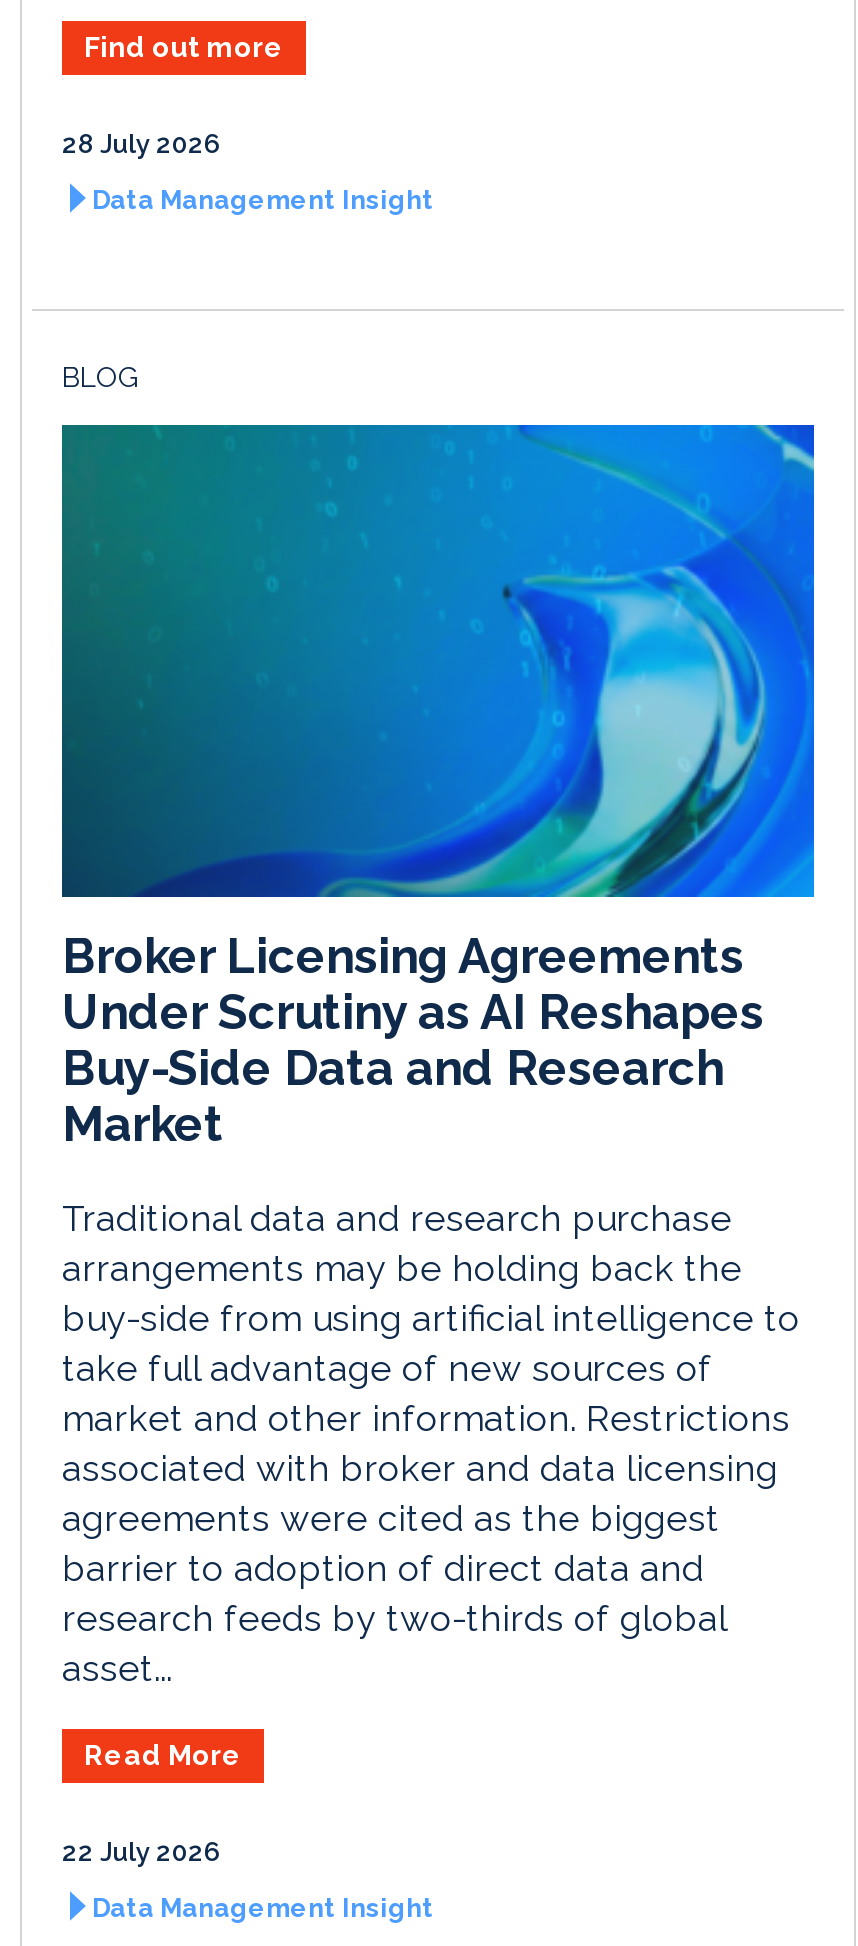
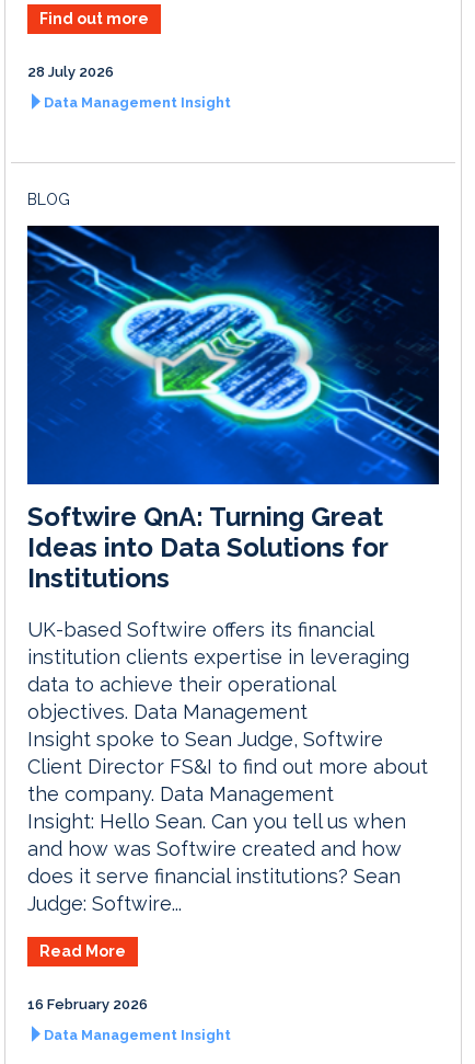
- [image]
- Broker Licensing Agreements
- Under Scrutiny as AI Reshapes
- Buy-Side Data and Research
- Market
+ [image]
+ Softwire QnA: Turning Great
+ Ideas into Data Solutions for
+ Institutions

- Traditional data and research purchase
- arrangements may be holding back the
- buy-side from using artificial intelligence to
- take full advantage of new sources of
- market and other information. Restrictions
- associated with broker and data licensing
- agreements were cited as the biggest
- barrier to adoption of direct data and
- research feeds by two-thirds of global
- asset...
+ UK-based Softwire offers its financial
+ institution clients expertise in leveraging
+ data to achieve their operational
+ objectives. Data Management
+ Insight spoke to Sean Judge, Softwire
+ Client Director FS&I to find out more about
+ the company. Data Management
+ Insight: Hello Sean. Can you tell us when
+ and how was Softwire created and how
+ does it serve financial institutions? Sean
+ Judge: Softwire...

- 22 July 2026
+ 16 February 2026
